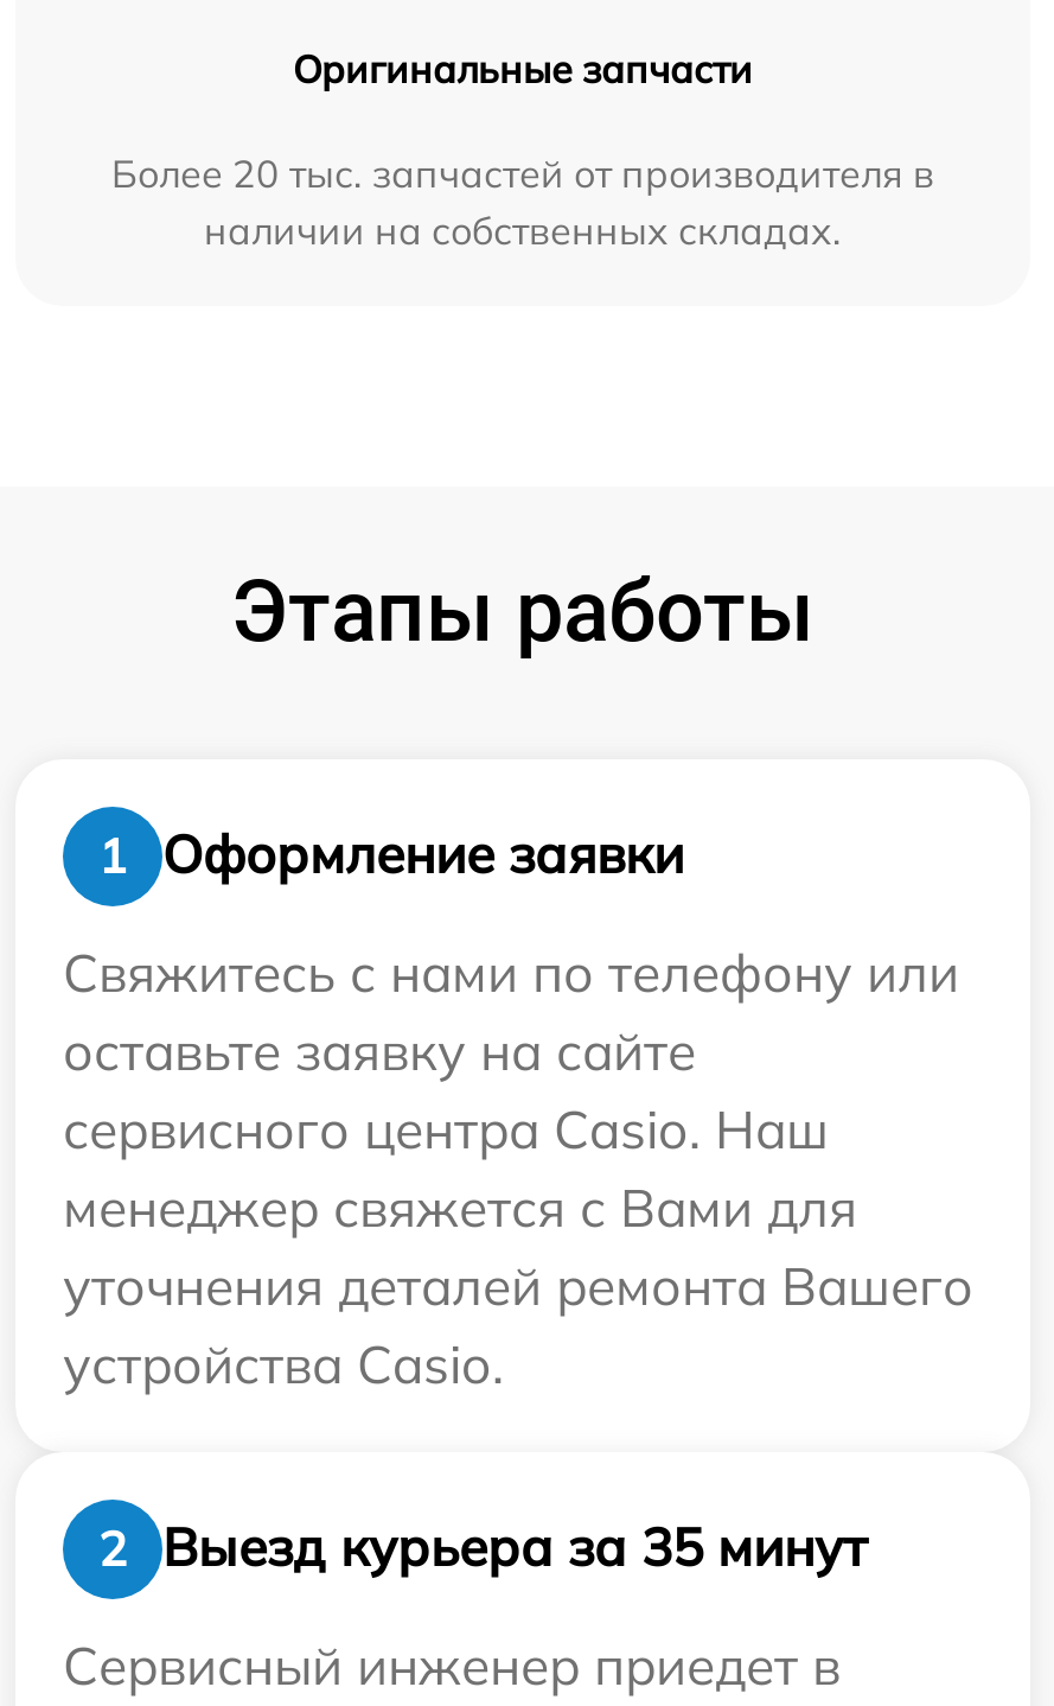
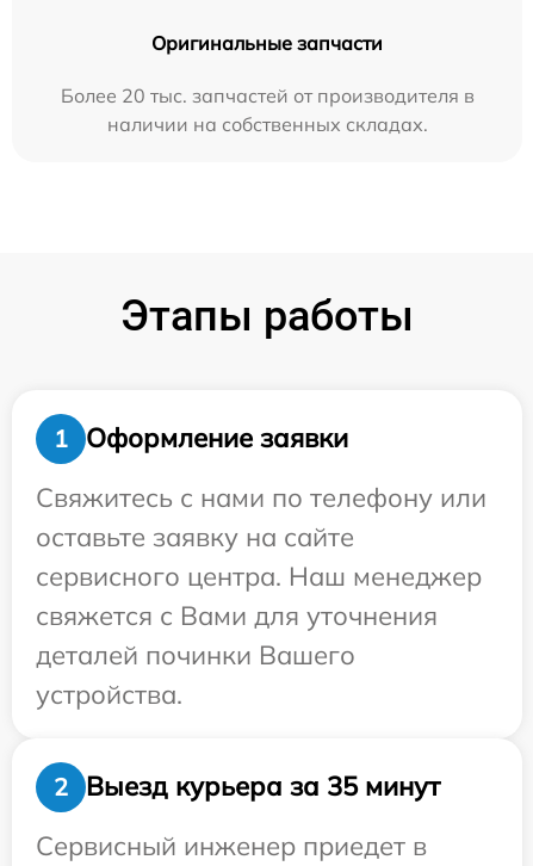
- сервисного центра Casio. Наш
- менеджер свяжется с Вами для
- уточнения деталей ремонта Вашего
- устройства Casio.
+ сервисного центра. Наш менеджер
+ свяжется с Вами для уточнения
+ деталей починки Вашего
+ устройства.
